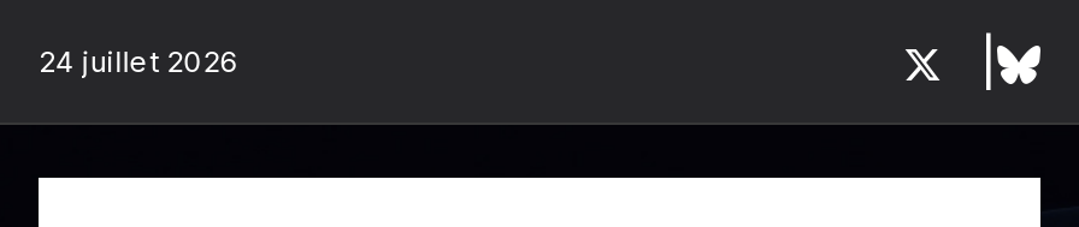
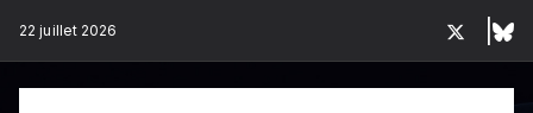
- 24 juillet 2026
+ 22 juillet 2026
